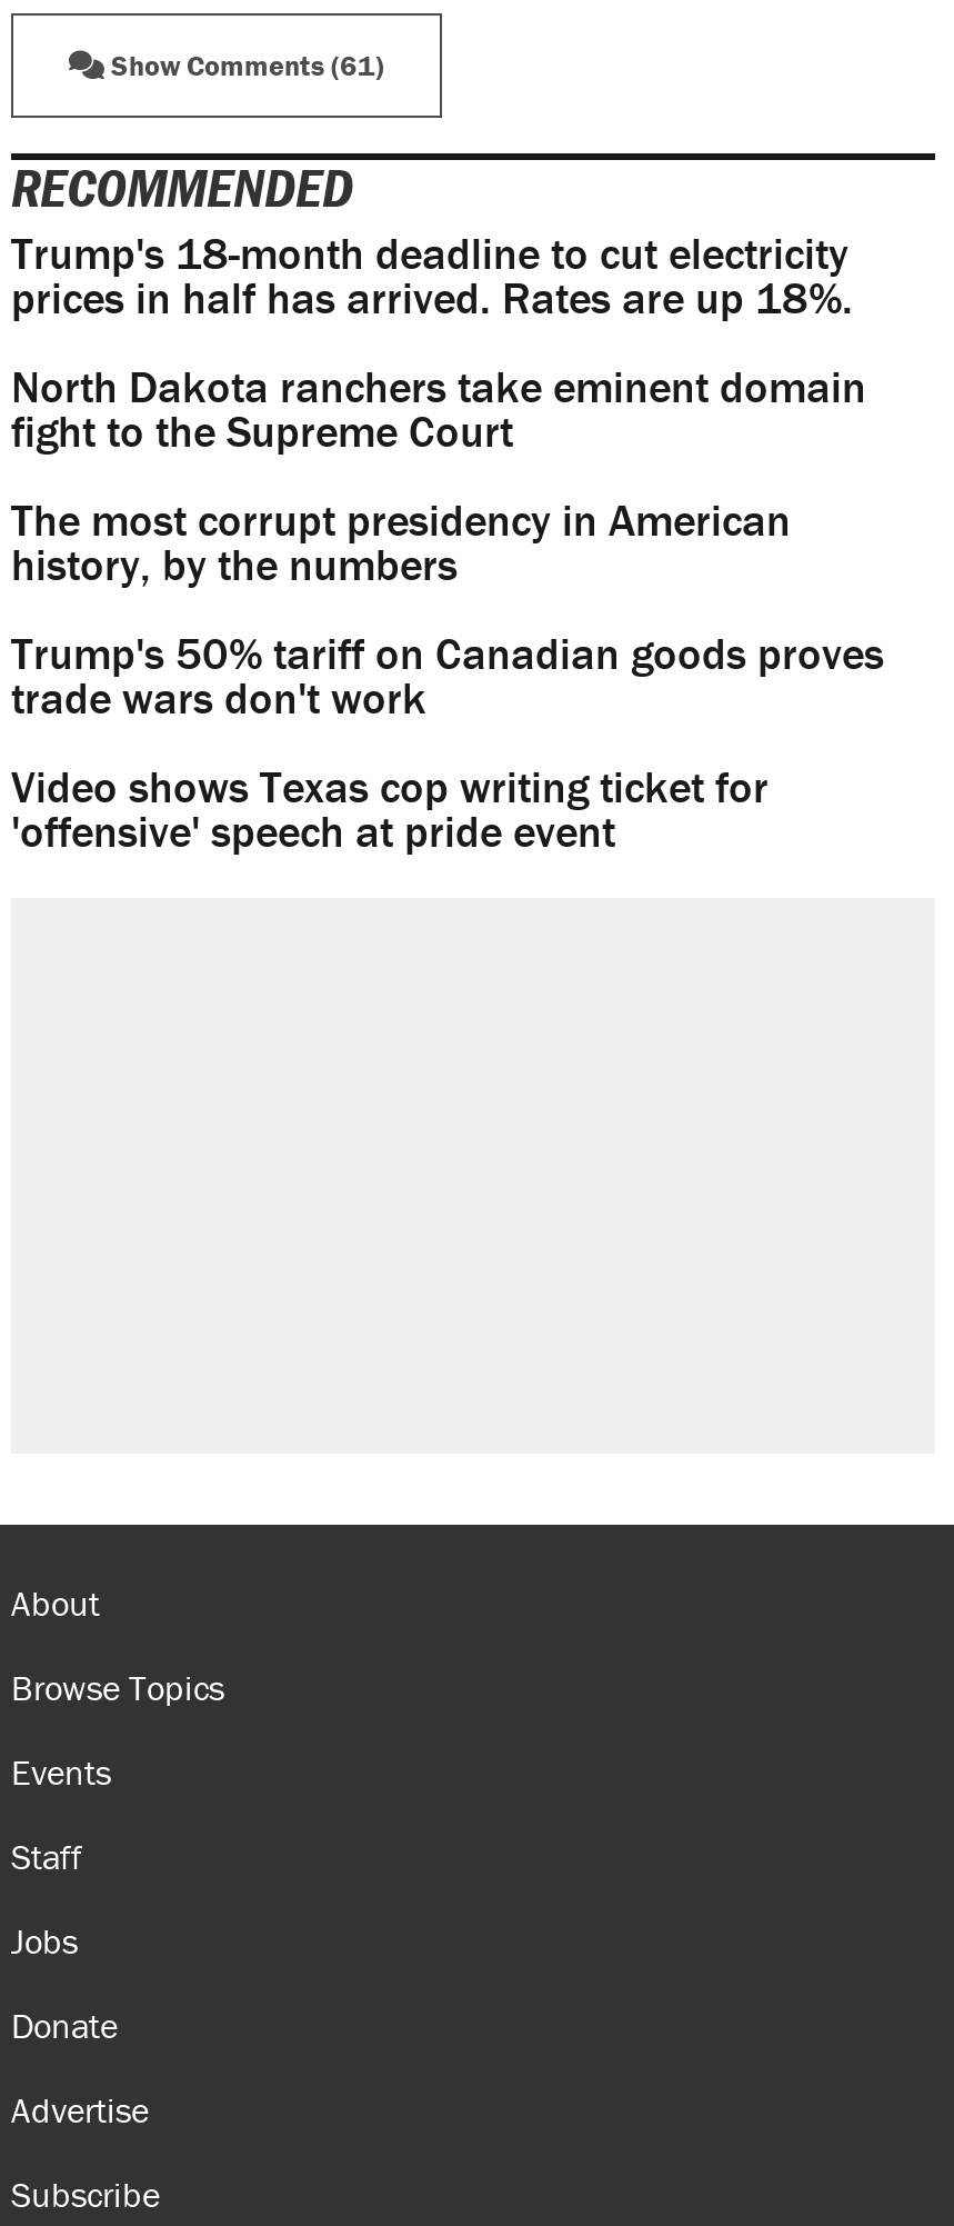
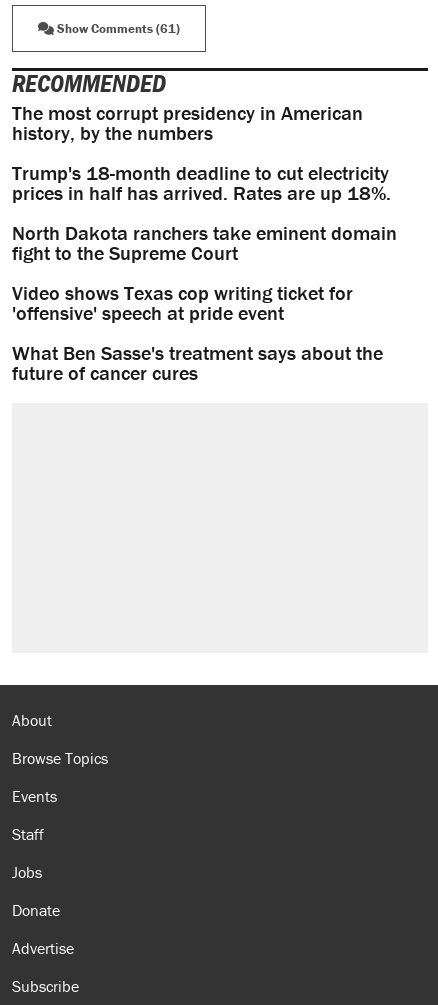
moved down: Trump's 18-month deadline to cut electricity | prices in half has arrived. Rates are up 18%. | North Dakota ranchers take eminent domain | fight to the Supreme Court

moved up: The most corrupt presidency in American | history, by the numbers

- Trump's 50% tariff on Canadian goods proves
- trade wars don't work

moved up: Video shows Texas cop writing ticket for | 'offensive' speech at pride event

+ What Ben Sasse's treatment says about the
+ future of cancer cures
